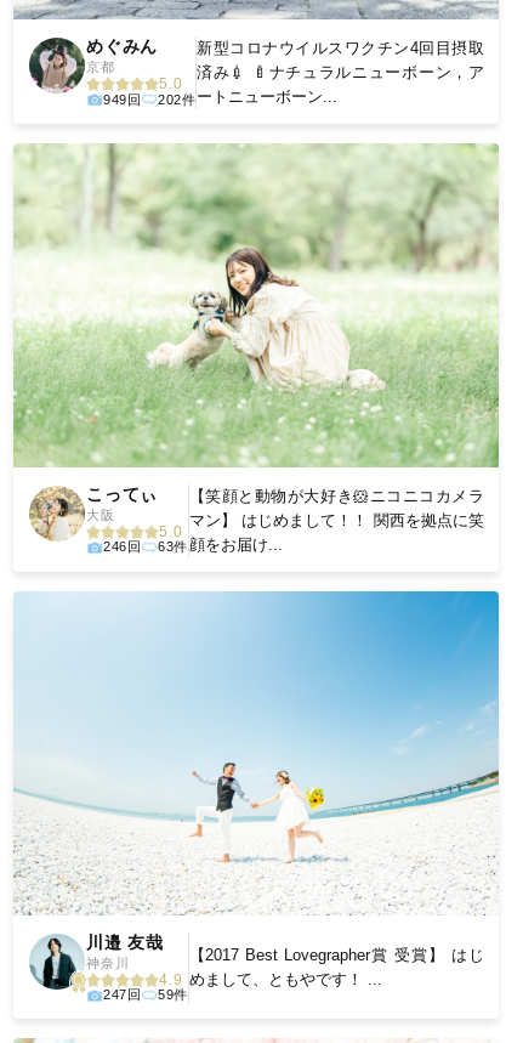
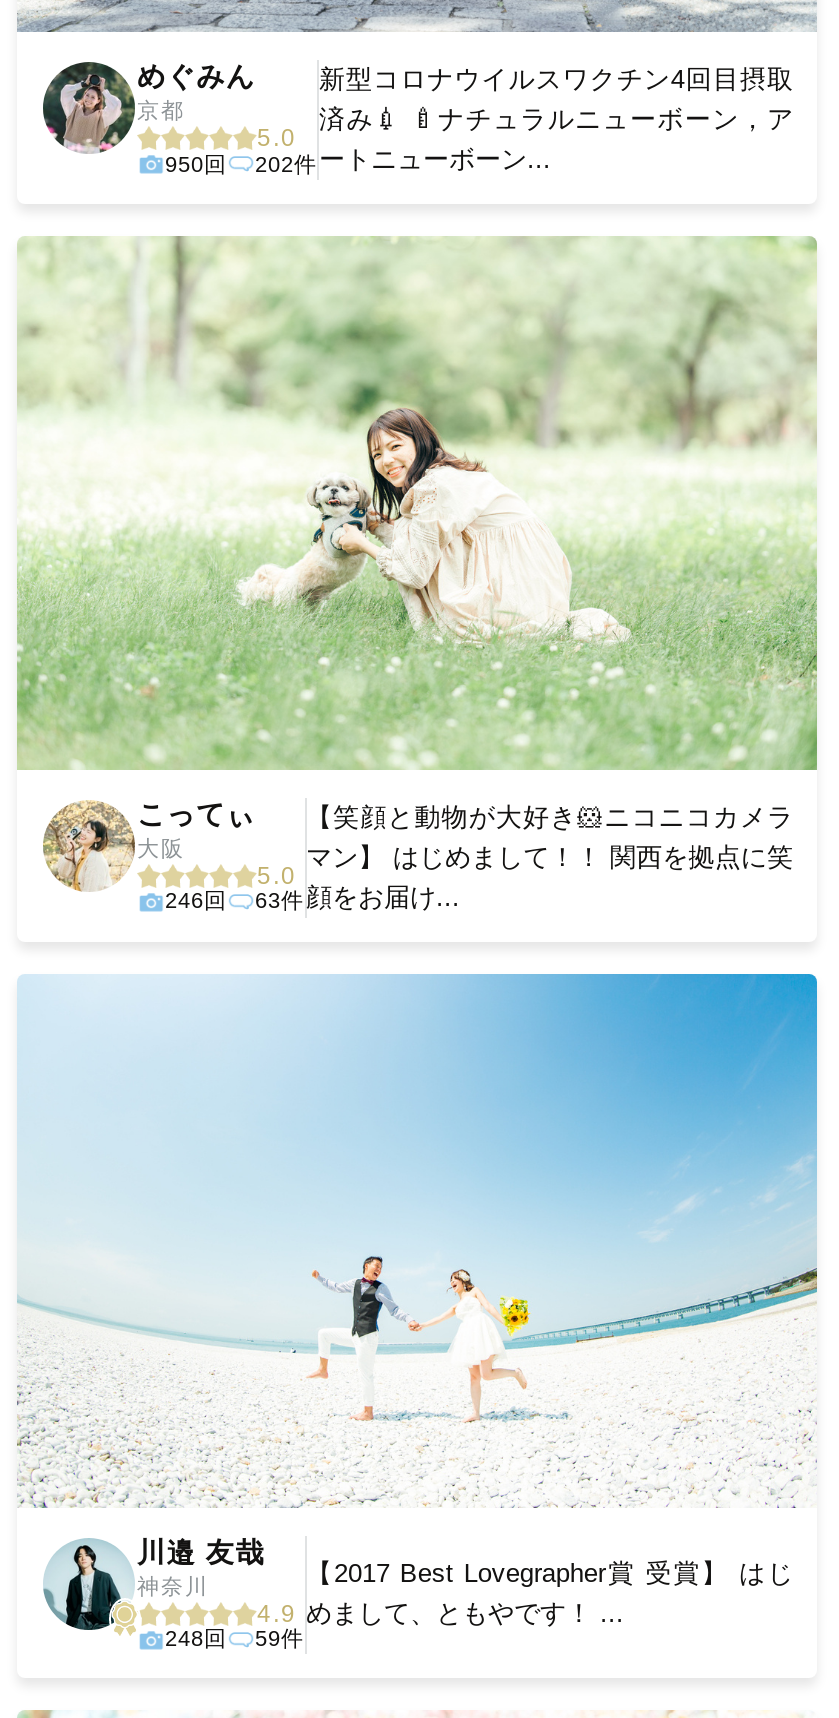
- 949回 202件 ートニューボーン...
+ 950回 202件 ートニューボーン...

- 247回 59件
+ 248回 59件
